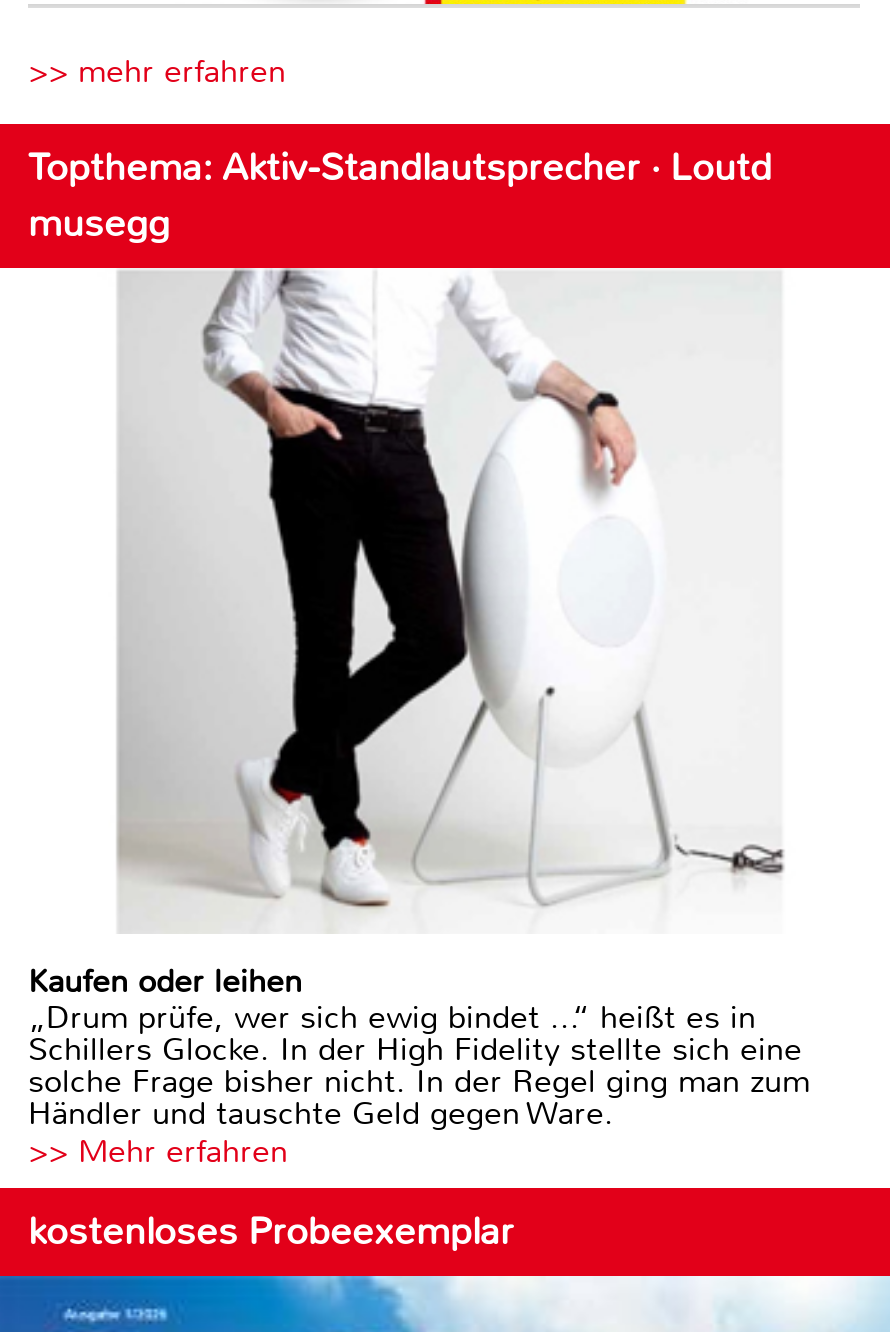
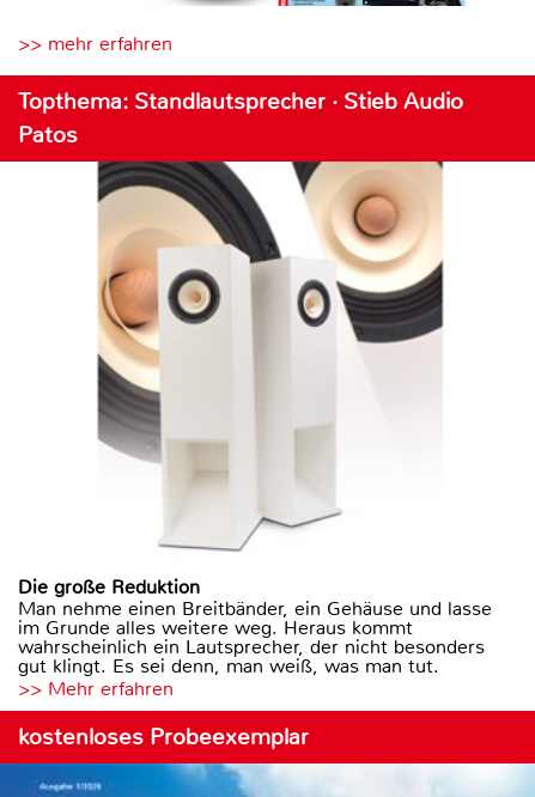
- Topthema: Aktiv-Standlautsprecher · Loutd
- musegg
+ Topthema: Standlautsprecher · Stieb Audio
+ Patos

- [image]
- Kaufen oder leihen
- „Drum prüfe, wer sich ewig bindet ...“ heißt es in
- Schillers Glocke. In der High Fidelity stellte sich eine
- solche Frage bisher nicht. In der Regel ging man zum
- Händler und tauschte Geld gegen Ware.
+ [image]
+ Die große Reduktion
+ Man nehme einen Breitbänder, ein Gehäuse und lasse
+ im Grunde alles weitere weg. Heraus kommt
+ wahrscheinlich ein Lautsprecher, der nicht besonders
+ gut klingt. Es sei denn, man weiß, was man tut.
